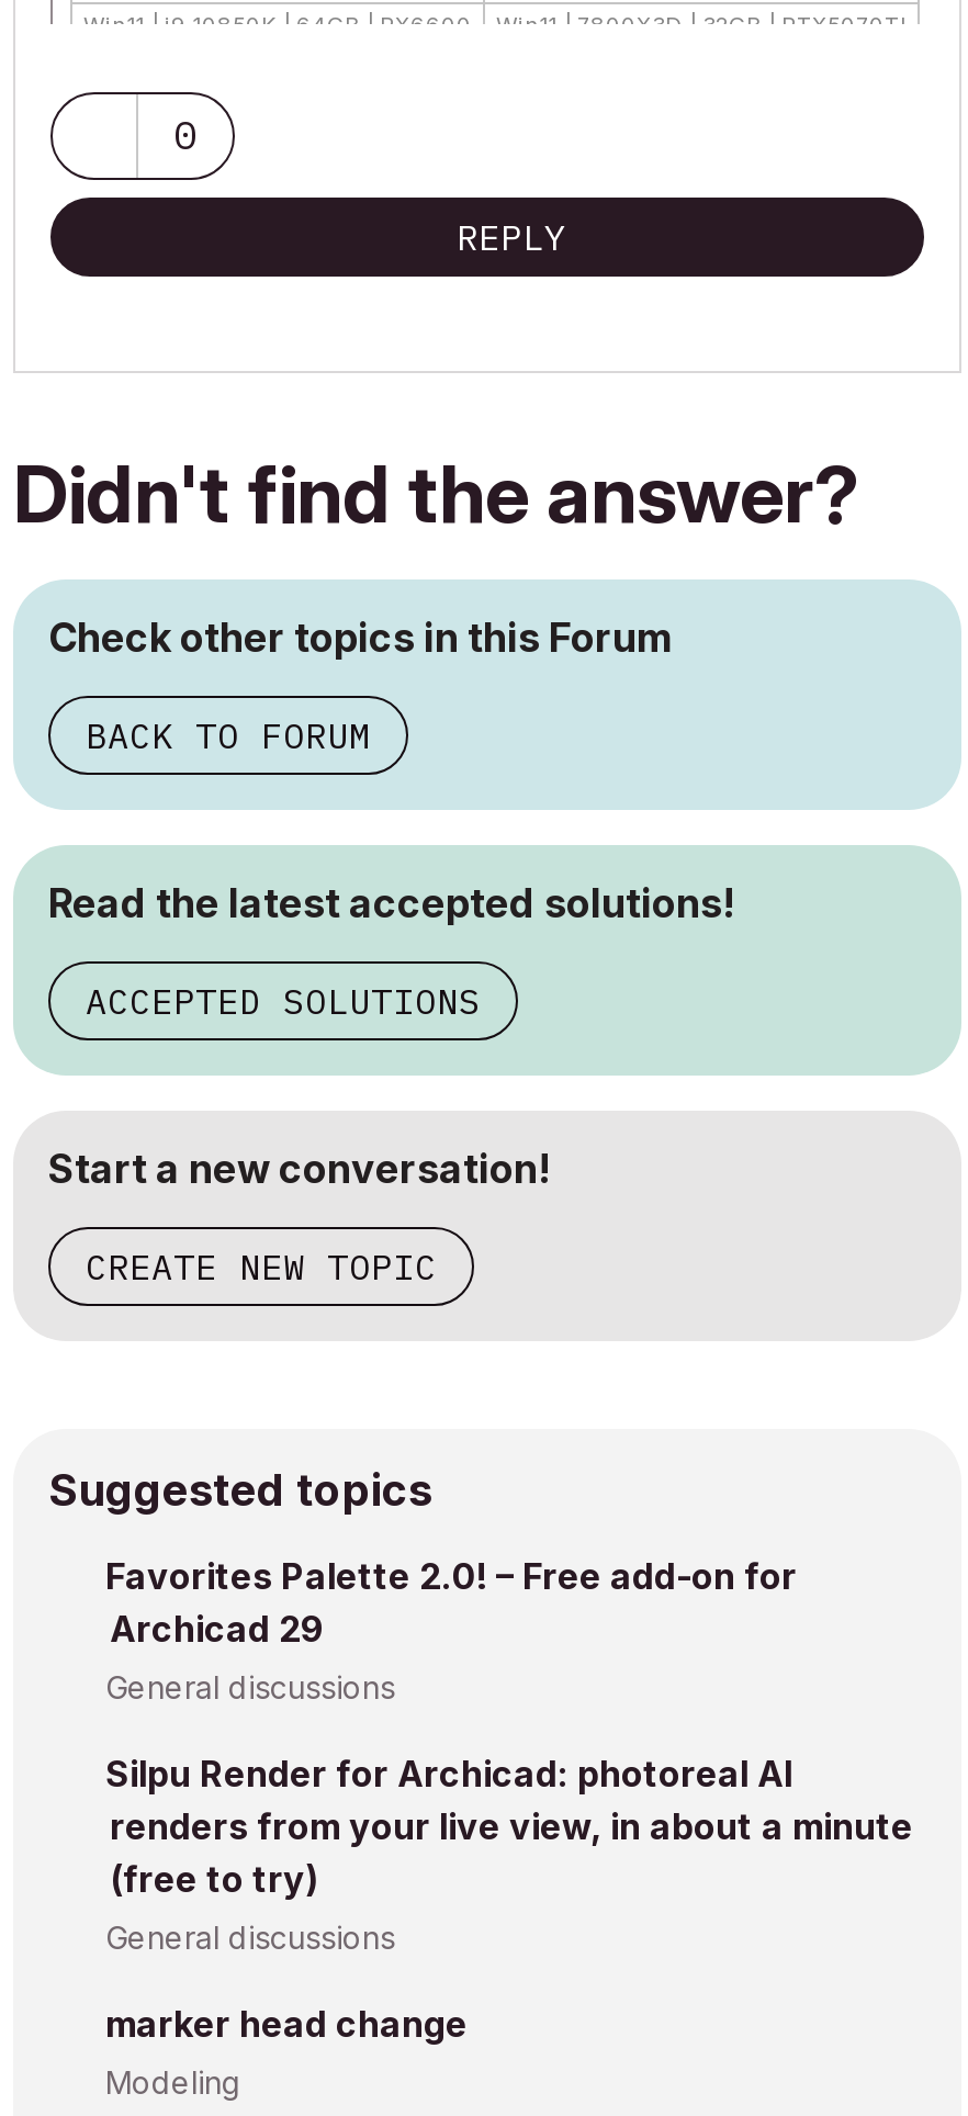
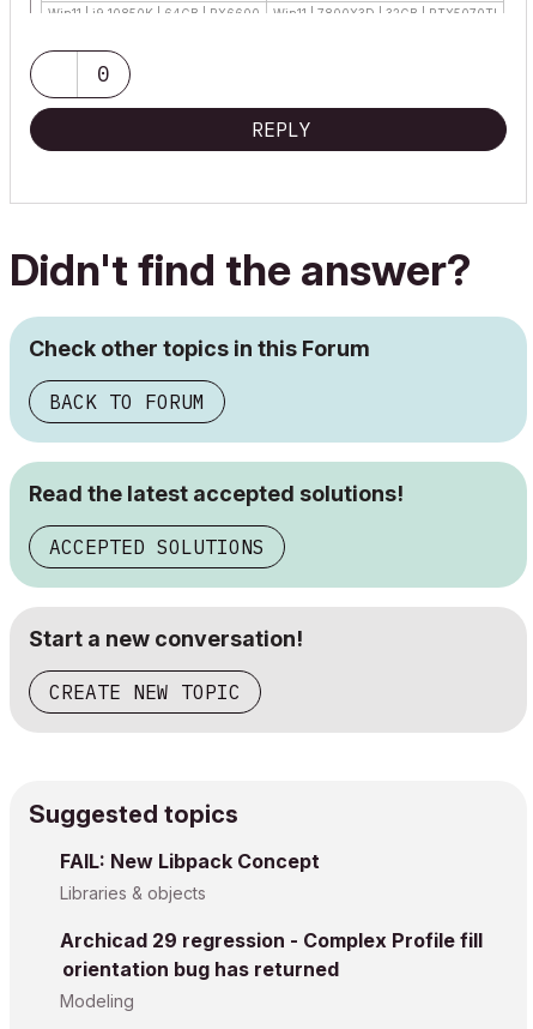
- Favorites Palette 2.0! – Free add-on for
- Archicad 29
- General discussions
- Silpu Render for Archicad: photoreal AI
- renders from your live view, in about a minute
- (free to try)
- General discussions
- marker head change
+ FAIL: New Libpack Concept
+ Libraries & objects
+ Archicad 29 regression - Complex Profile fill
+ orientation bug has returned
